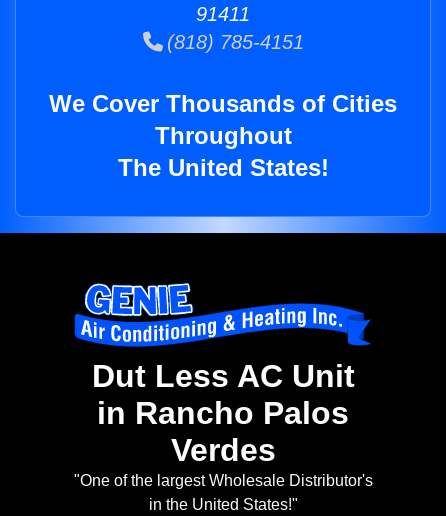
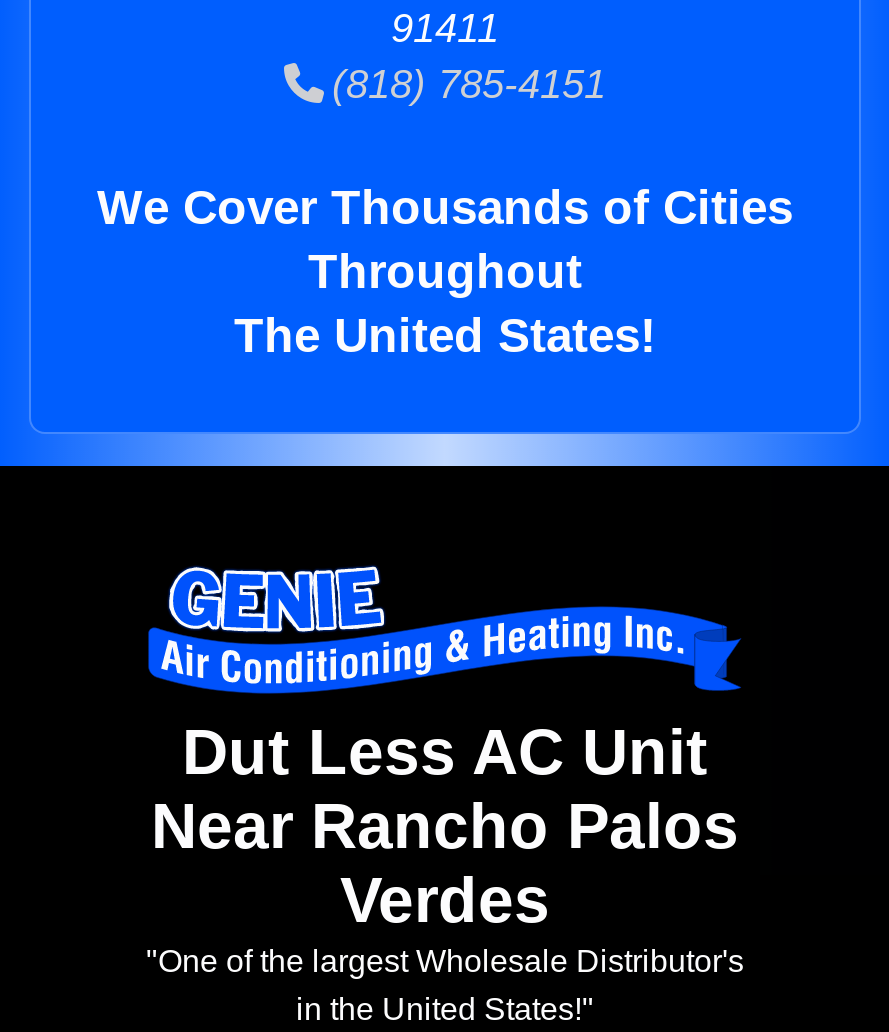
- in Rancho Palos
+ Near Rancho Palos
